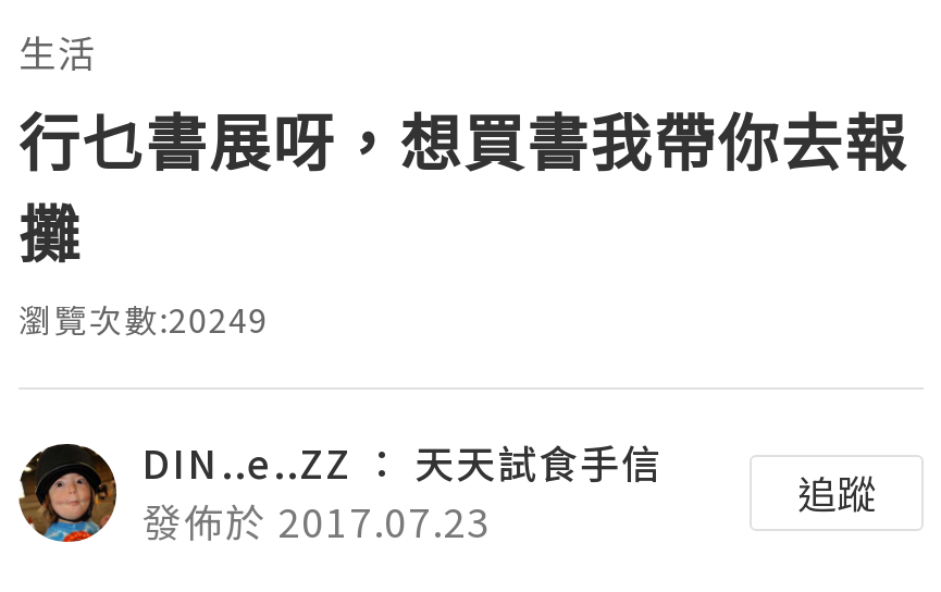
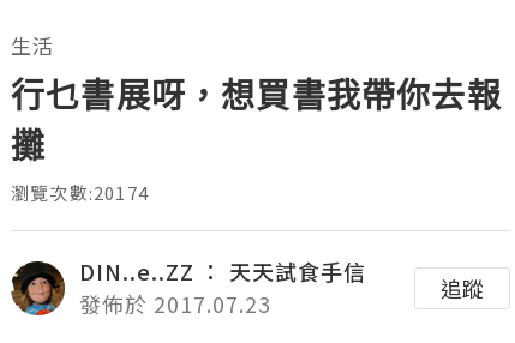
- 瀏覽次數:20249
+ 瀏覽次數:20174
